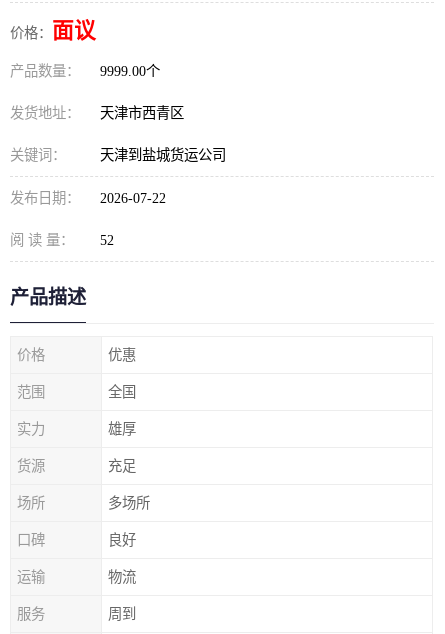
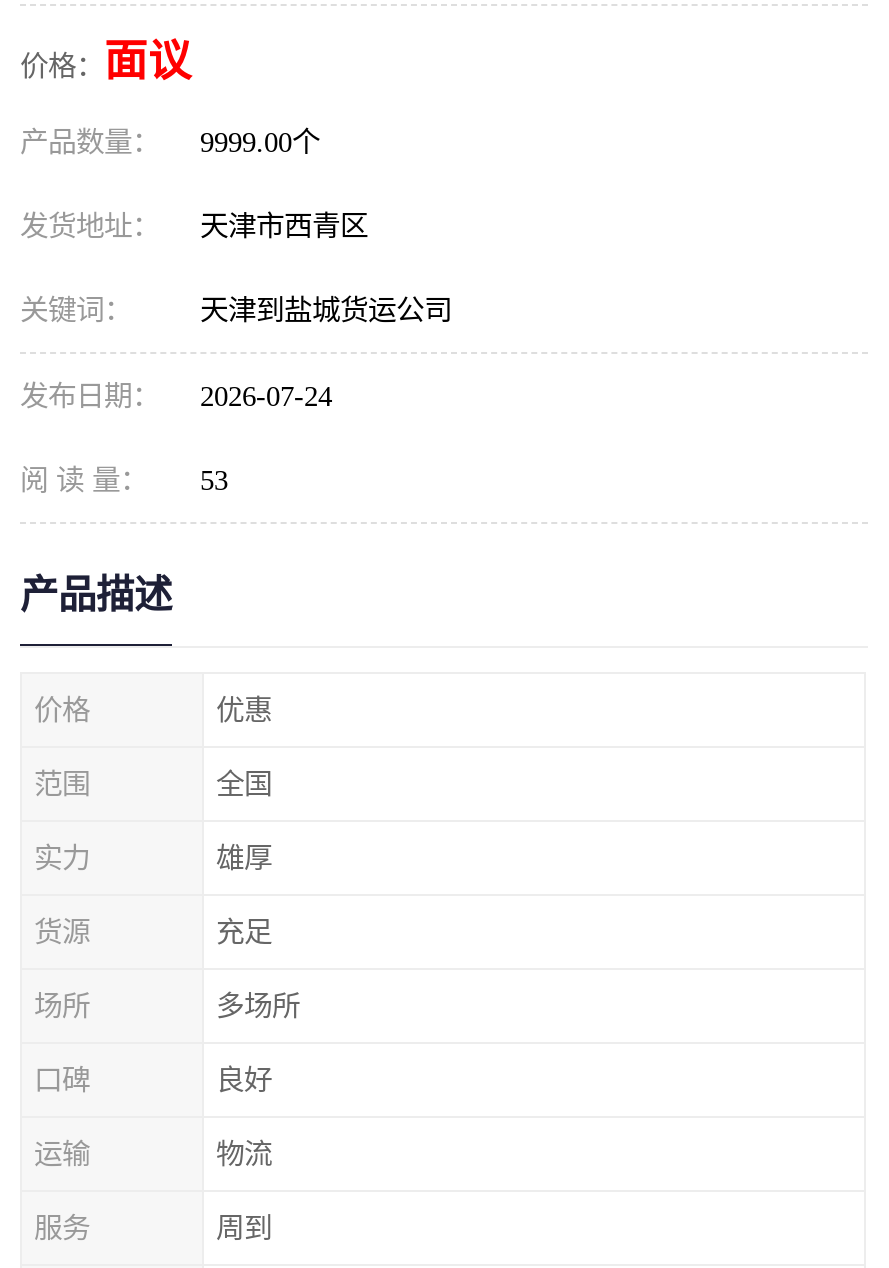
- 发布日期： 2026-07-22
+ 发布日期： 2026-07-24

- 阅 读 量： 52
+ 阅 读 量： 53
